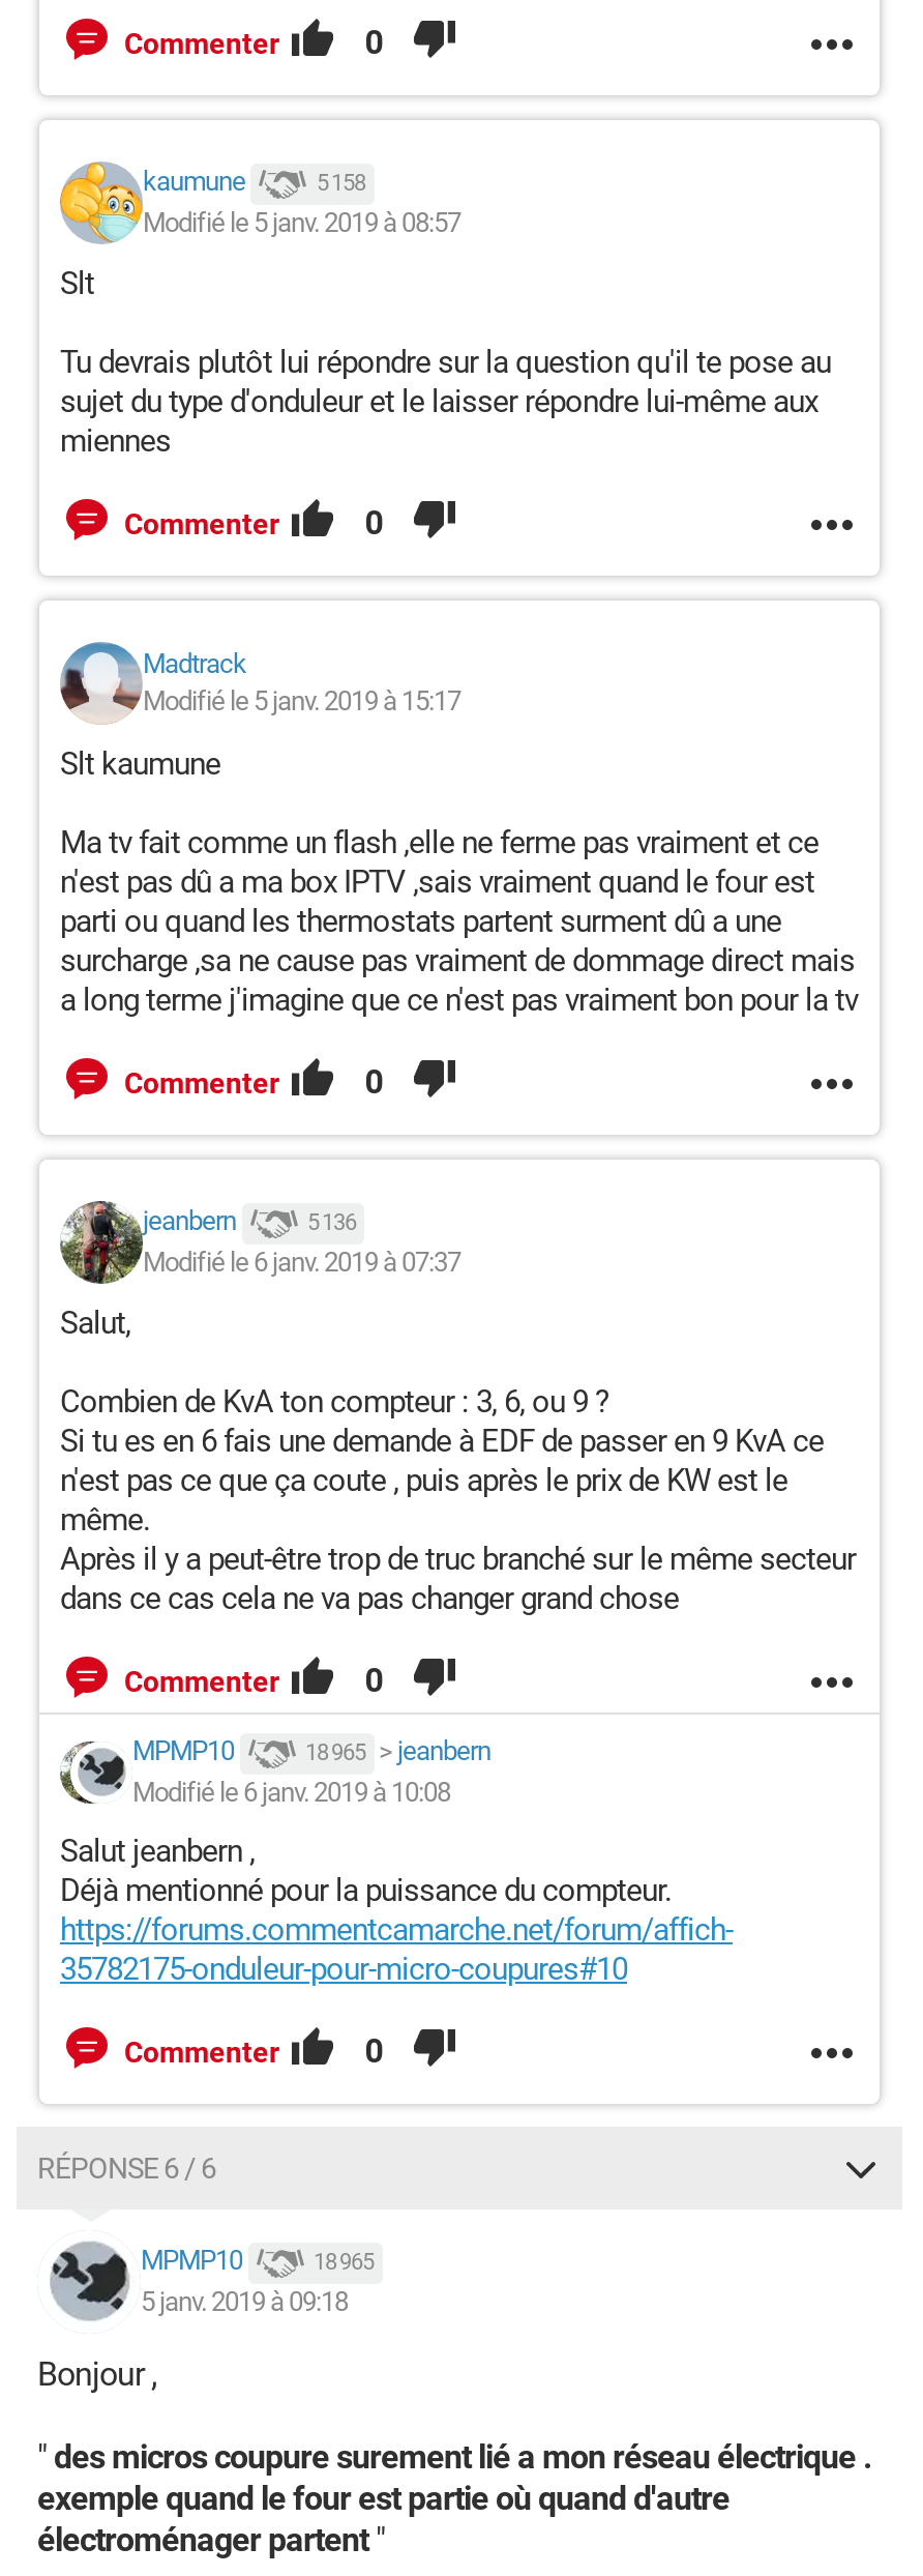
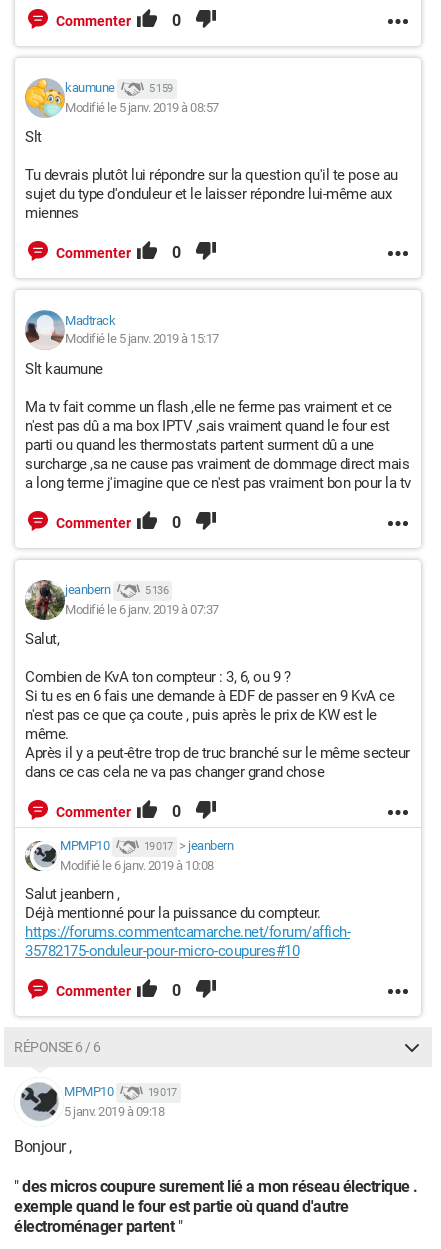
- 5 158
+ 5 159

- 18 965 > jeanbern
+ 19 017 > jeanbern

- 18 965
+ 19 017
